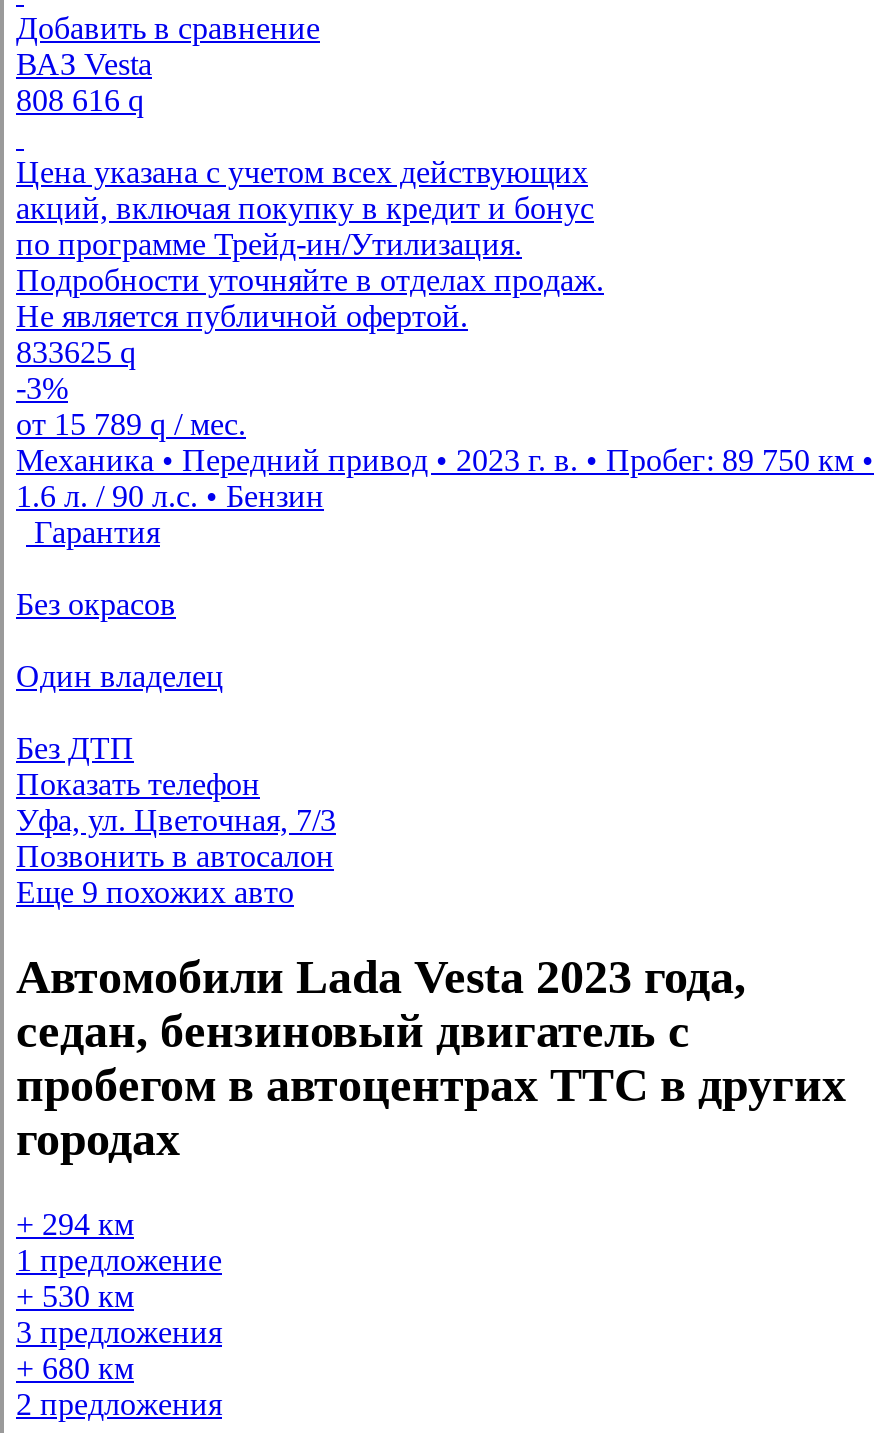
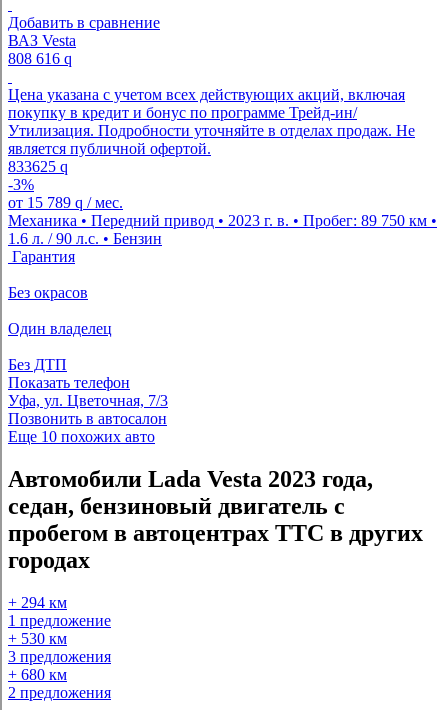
- Еще 9 похожих авто
+ Еще 10 похожих авто
